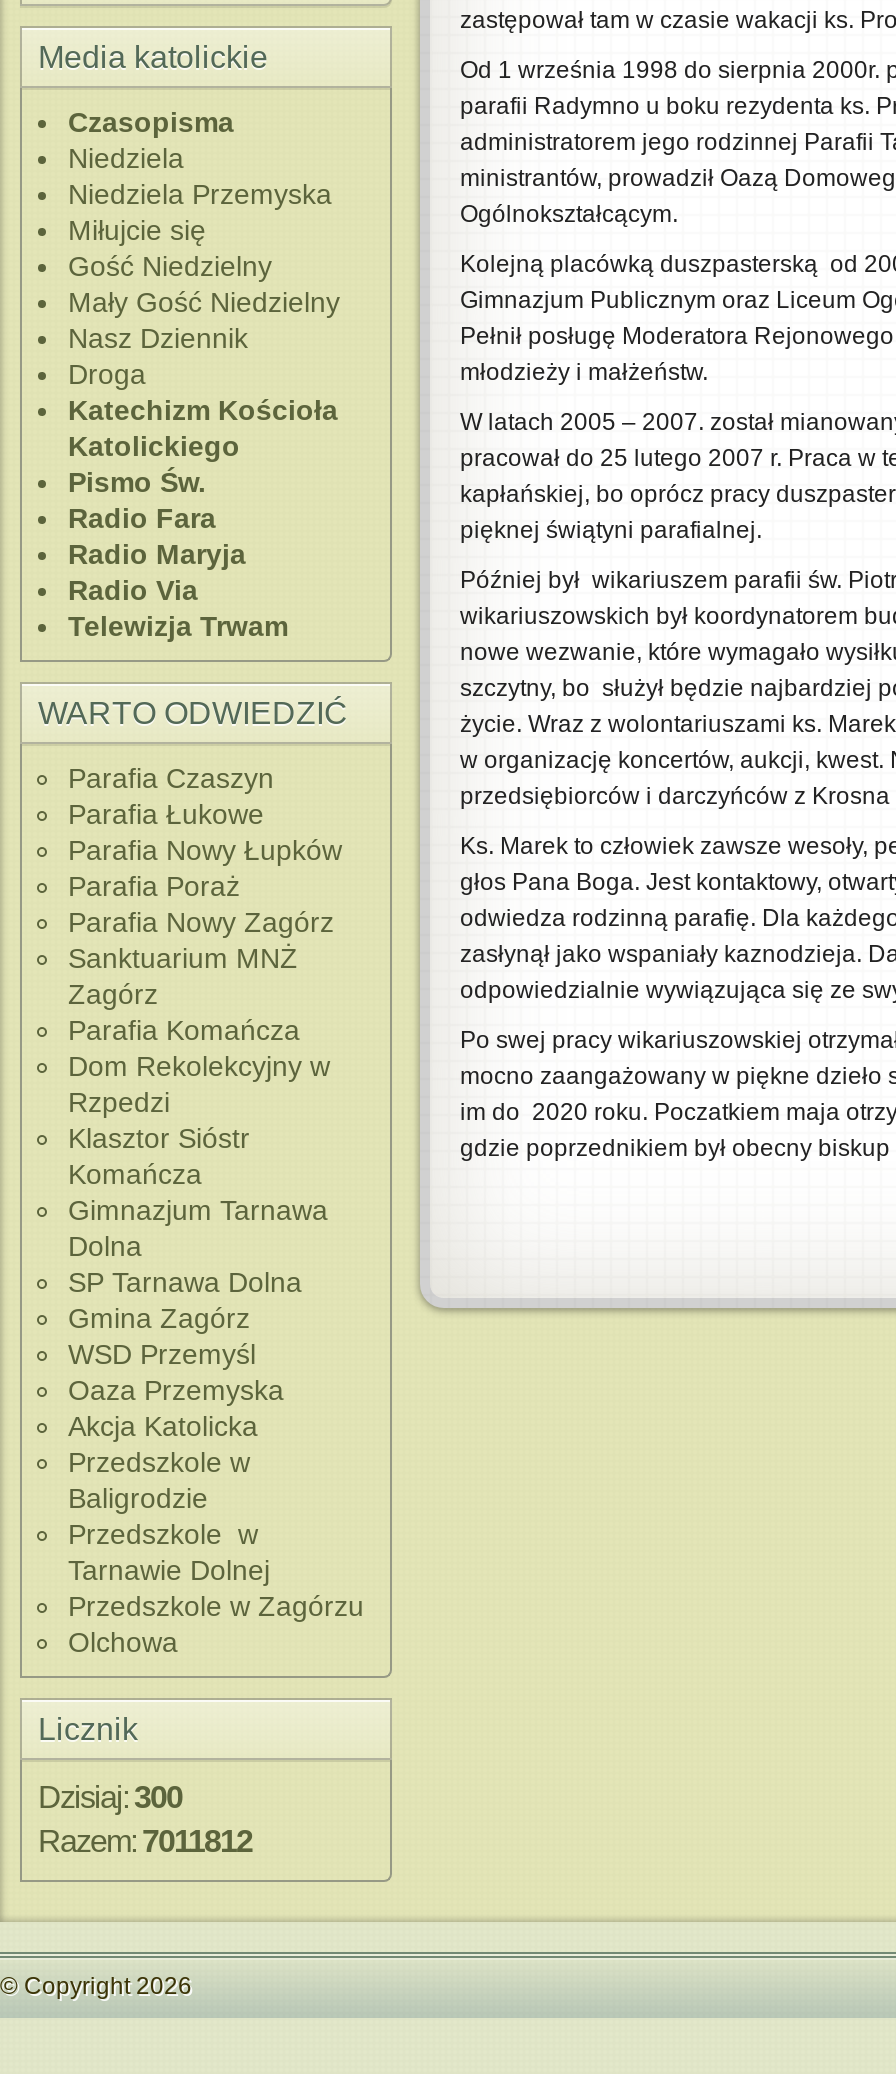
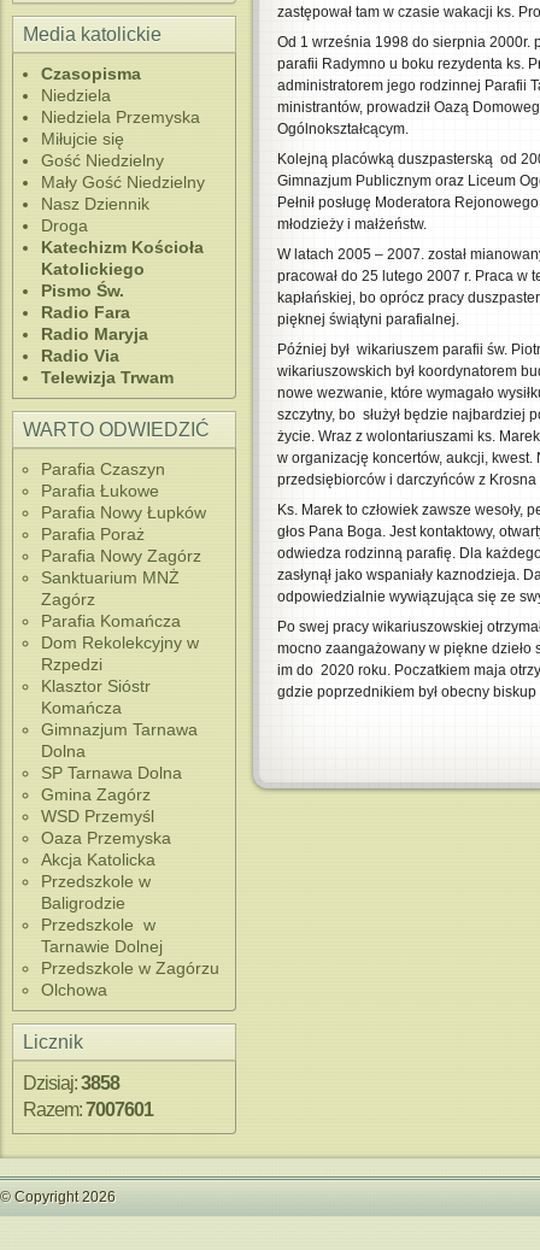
- Dzisiaj: 300
+ Dzisiaj: 3858

- Razem: 7011812
+ Razem: 7007601
